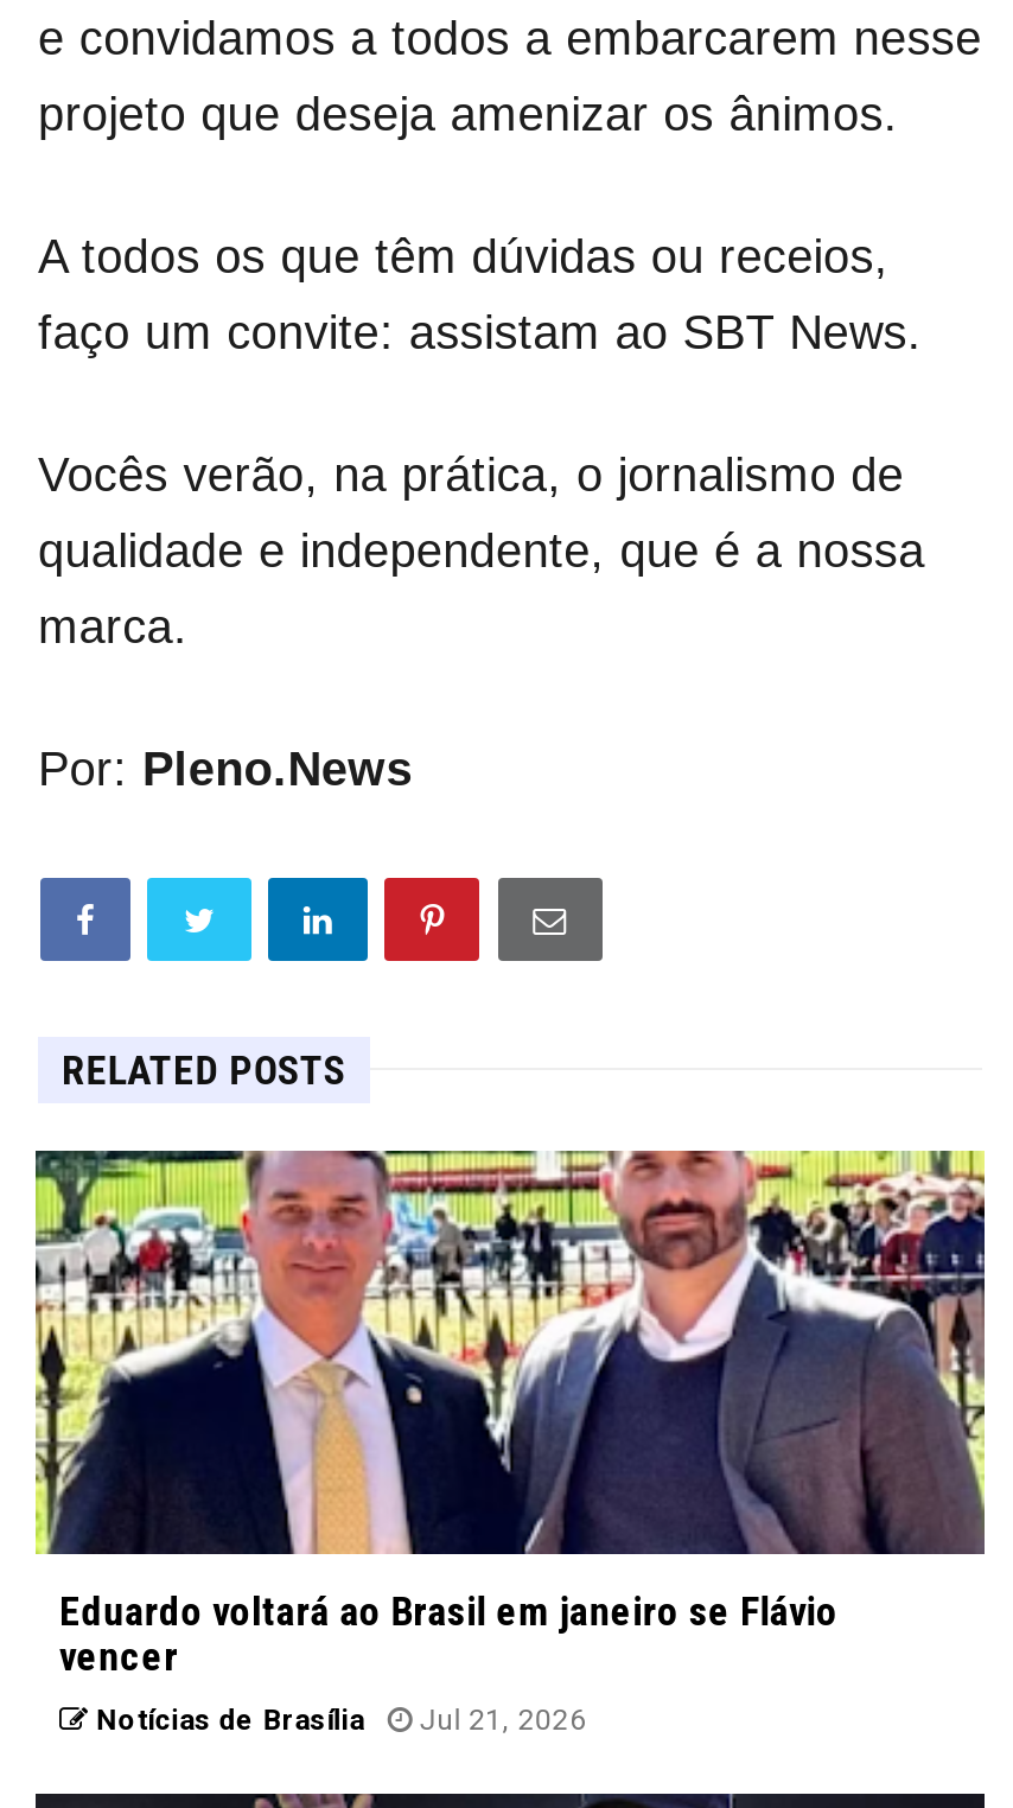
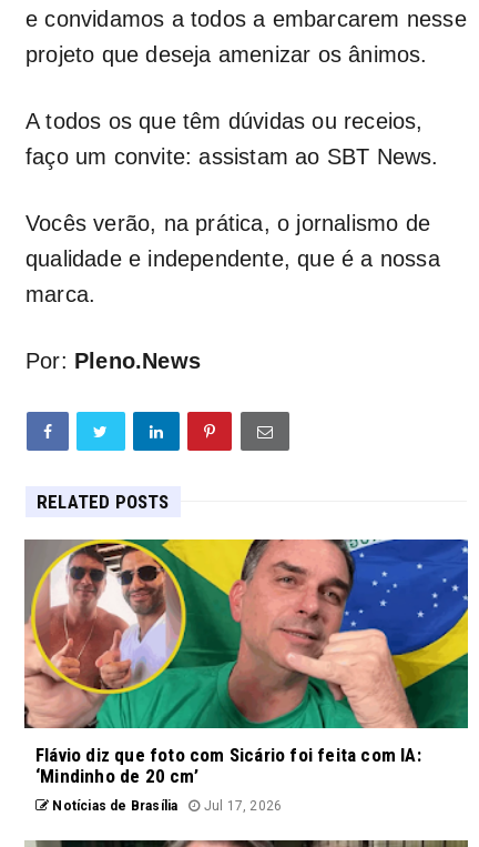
- [image]
- Eduardo voltará ao Brasil em janeiro se Flávio
- vencer
+ [image]
+ Flávio diz que foto com Sicário foi feita com IA:
+ ‘Mindinho de 20 cm’

- Notícias de Brasília Jul 21, 2026
+ Notícias de Brasília Jul 17, 2026
